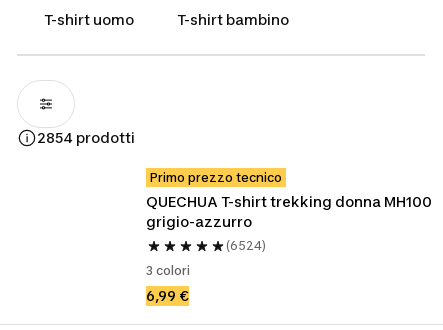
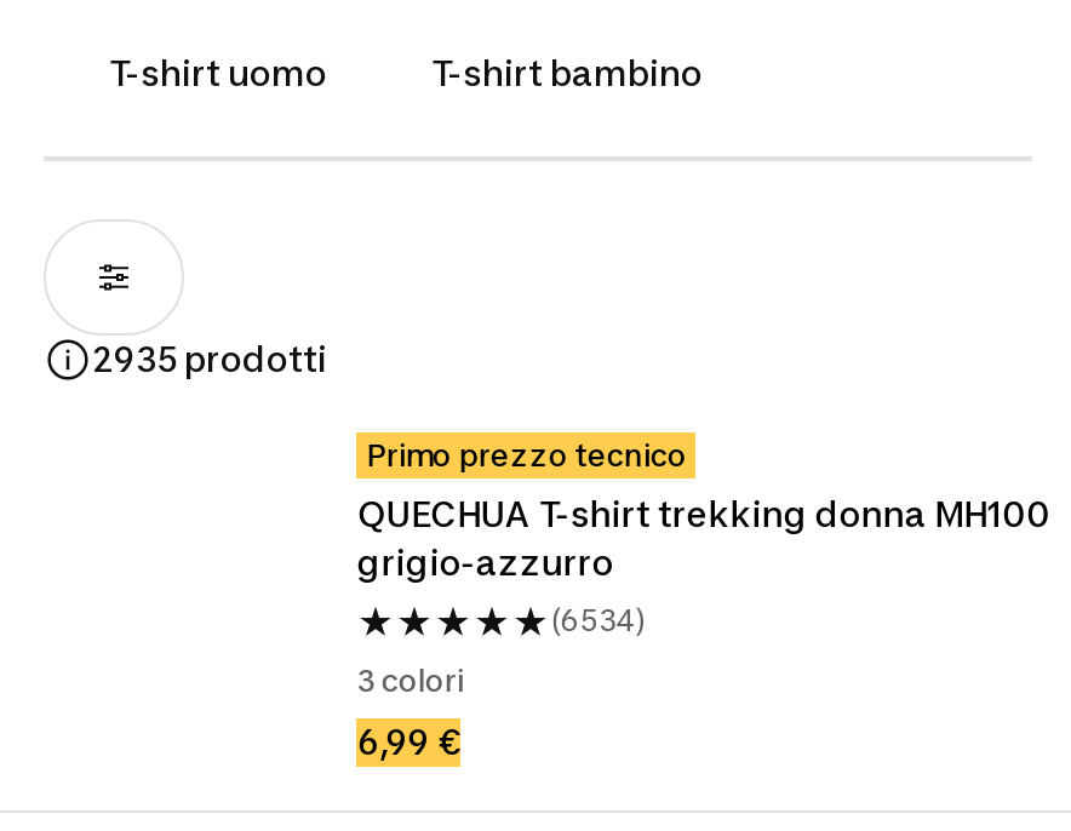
- 2854 prodotti
+ 2935 prodotti

- (6524)
+ (6534)
